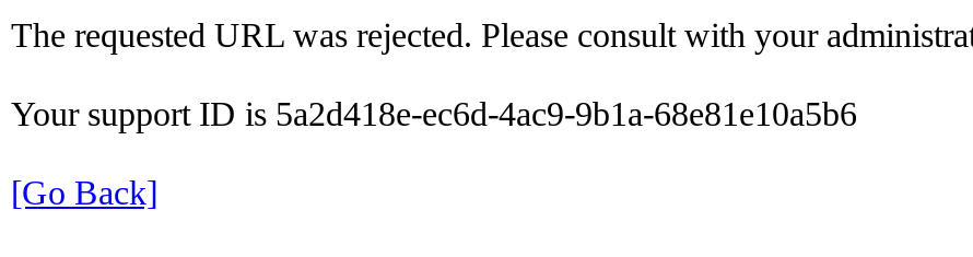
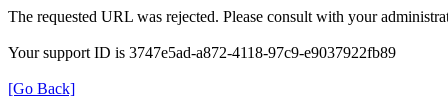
- Your support ID is 5a2d418e-ec6d-4ac9-9b1a-68e81e10a5b6
+ Your support ID is 3747e5ad-a872-4118-97c9-e9037922fb89
